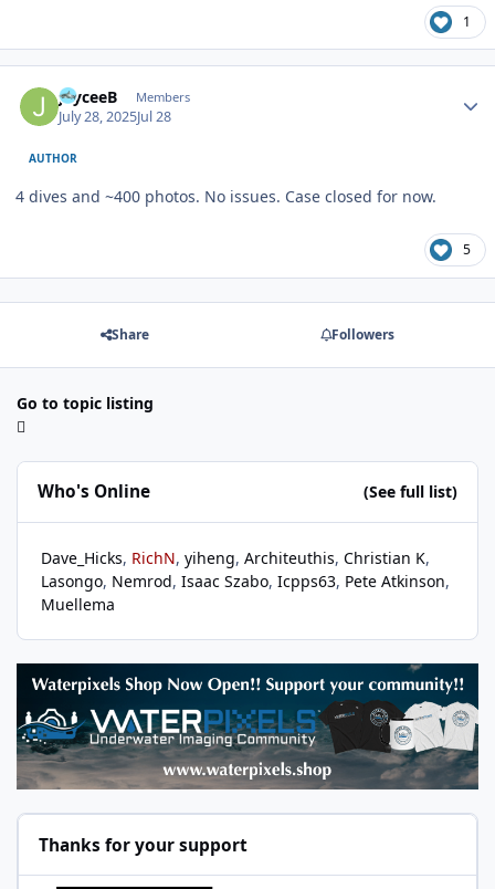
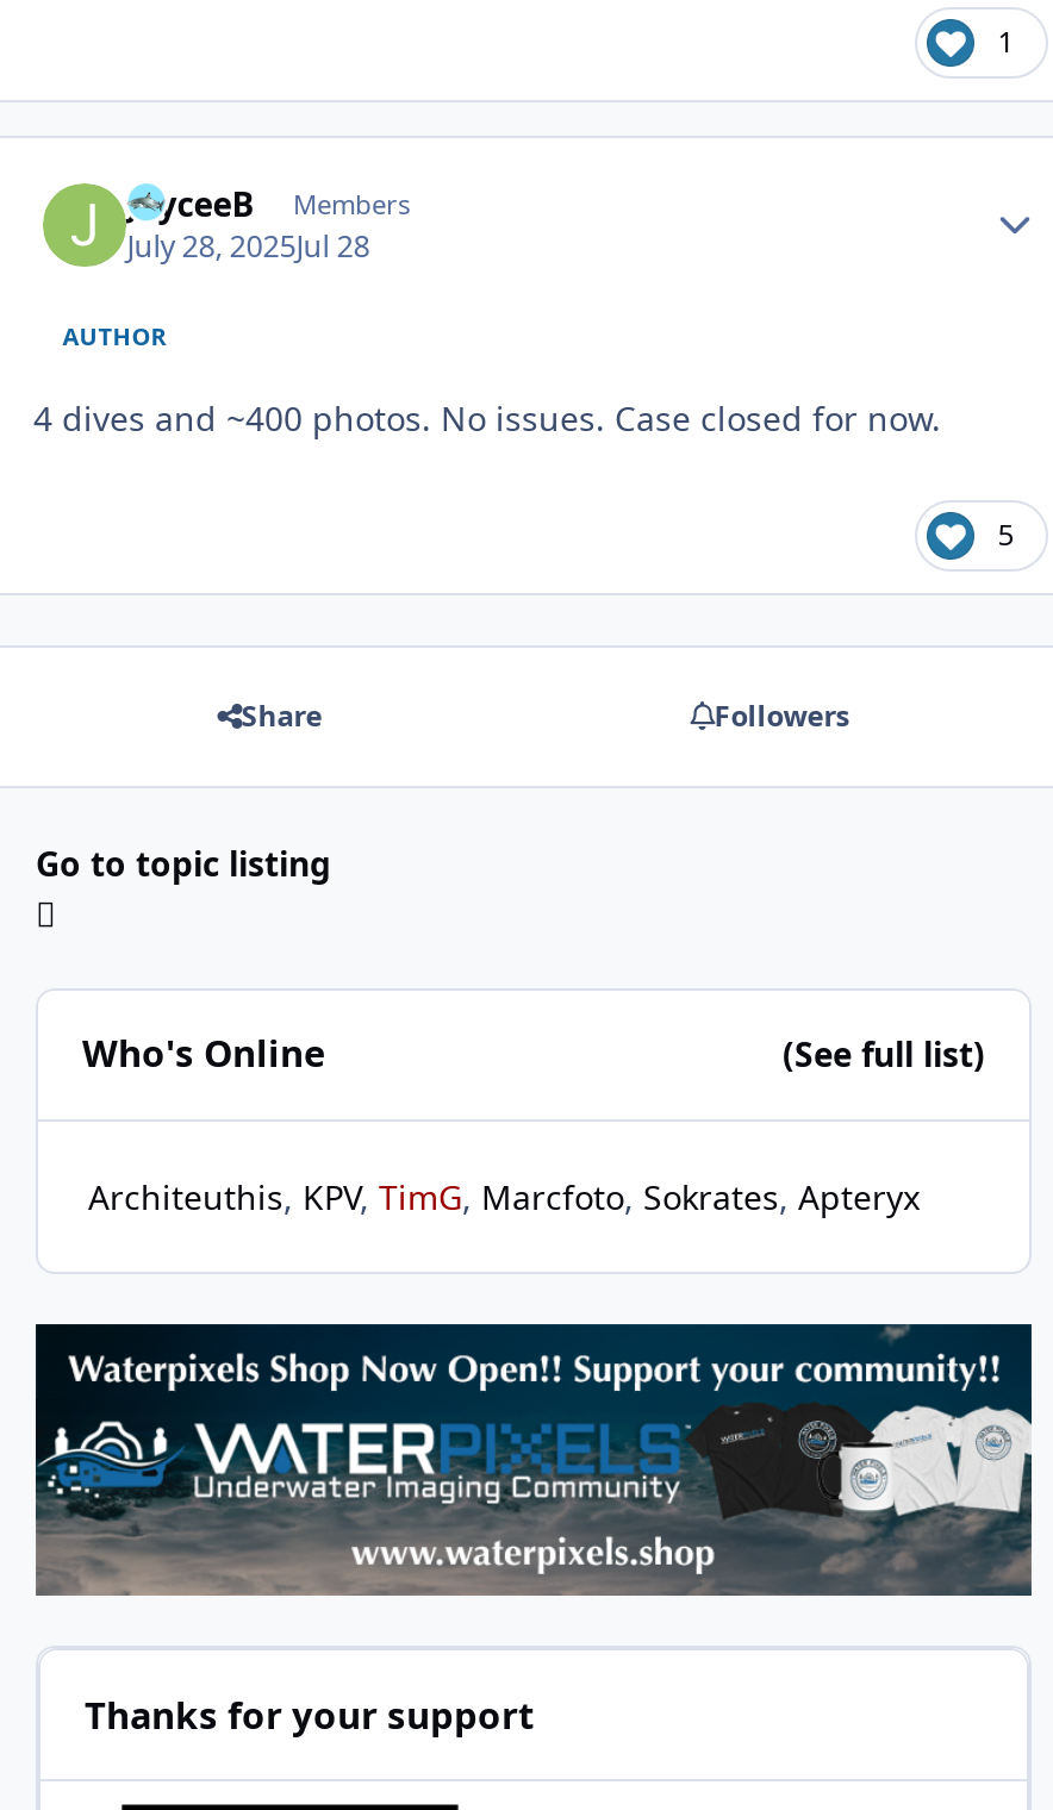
- Dave_Hicks RichN yiheng Architeuthis Christian K
- Lasongo Nemrod Isaac Szabo Icpps63 Pete Atkinson
- Muellema
+ Architeuthis KPV TimG Marcfoto Sokrates Apteryx
